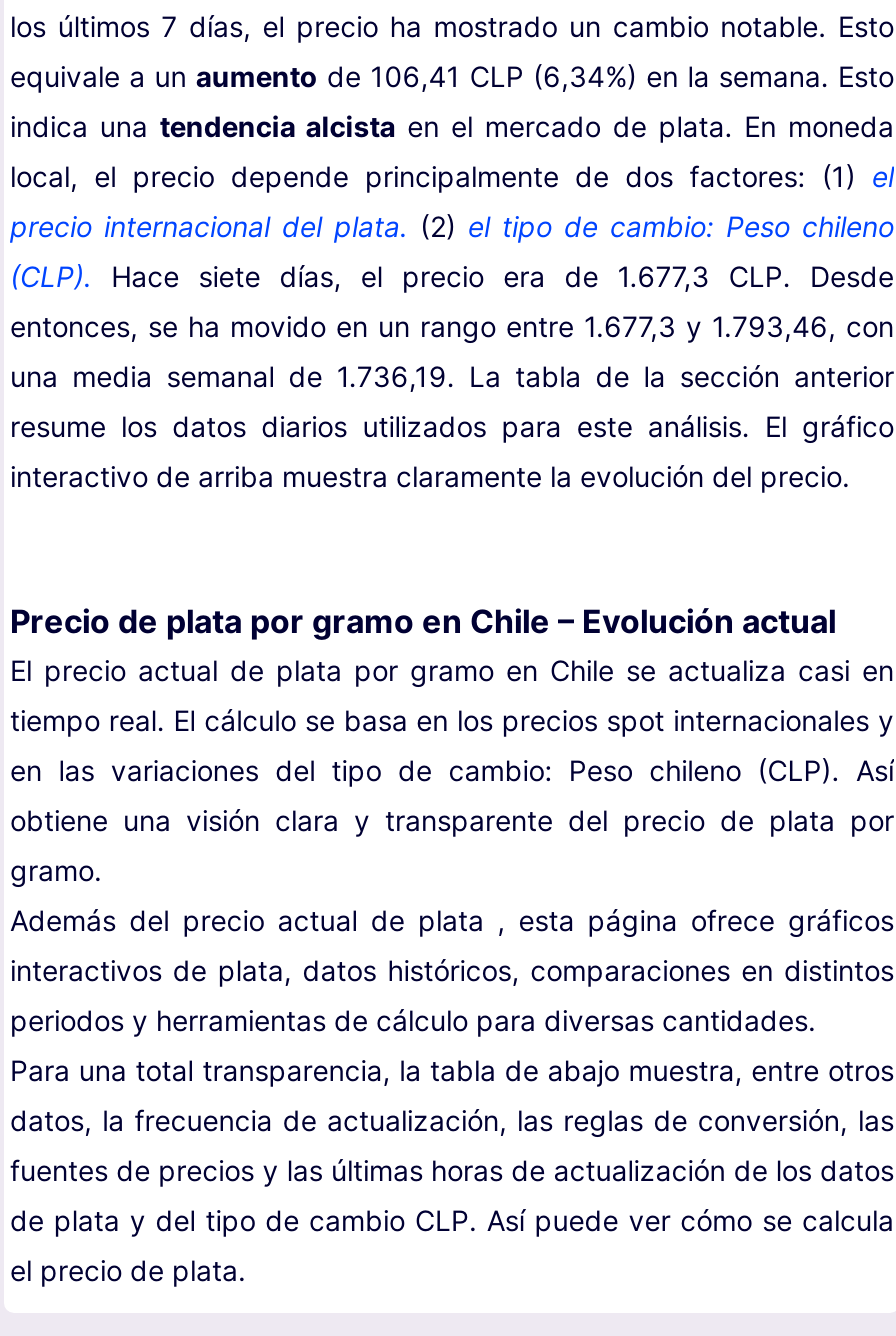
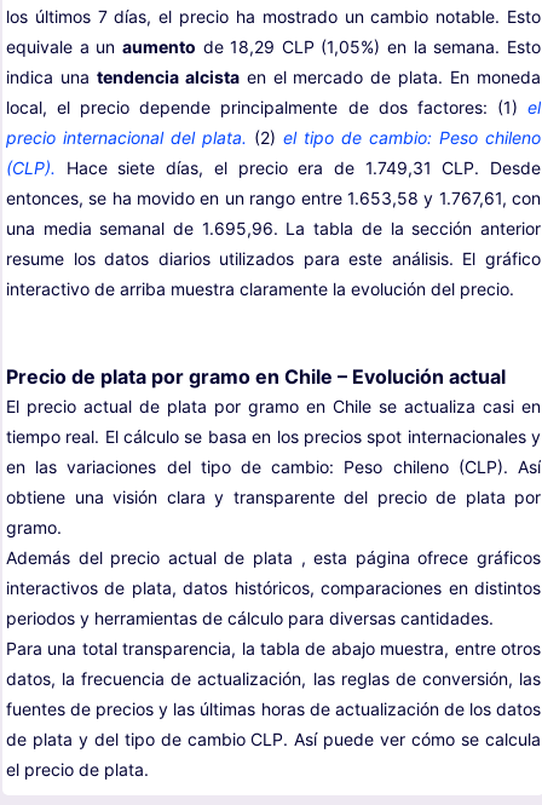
- equivale a un aumento de 106,41 CLP (6,34%) en la semana. Esto
+ equivale a un aumento de 18,29 CLP (1,05%) en la semana. Esto

- (CLP). Hace siete días, el precio era de 1.677,3 CLP. Desde
+ (CLP). Hace siete días, el precio era de 1.749,31 CLP. Desde

- entonces, se ha movido en un rango entre 1.677,3 y 1.793,46, con
+ entonces, se ha movido en un rango entre 1.653,58 y 1.767,61, con

- una media semanal de 1.736,19. La tabla de la sección anterior
+ una media semanal de 1.695,96. La tabla de la sección anterior
